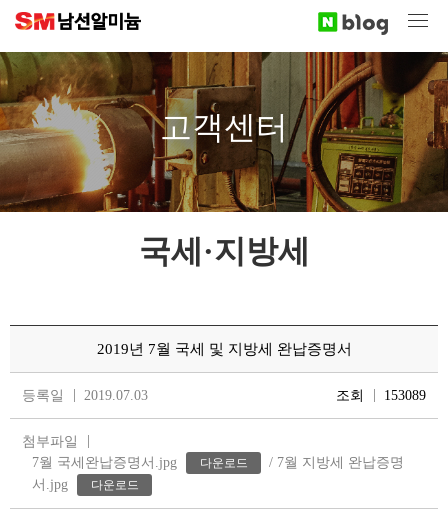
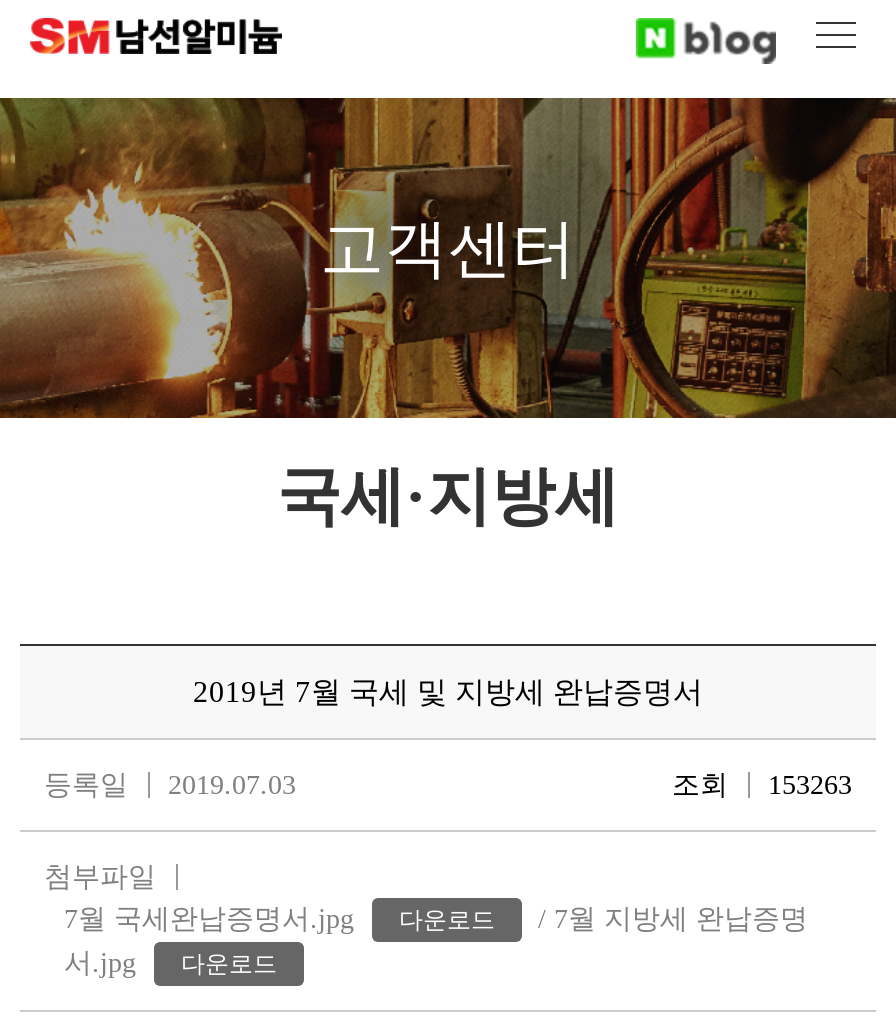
- 조회 153089
+ 조회 153263
